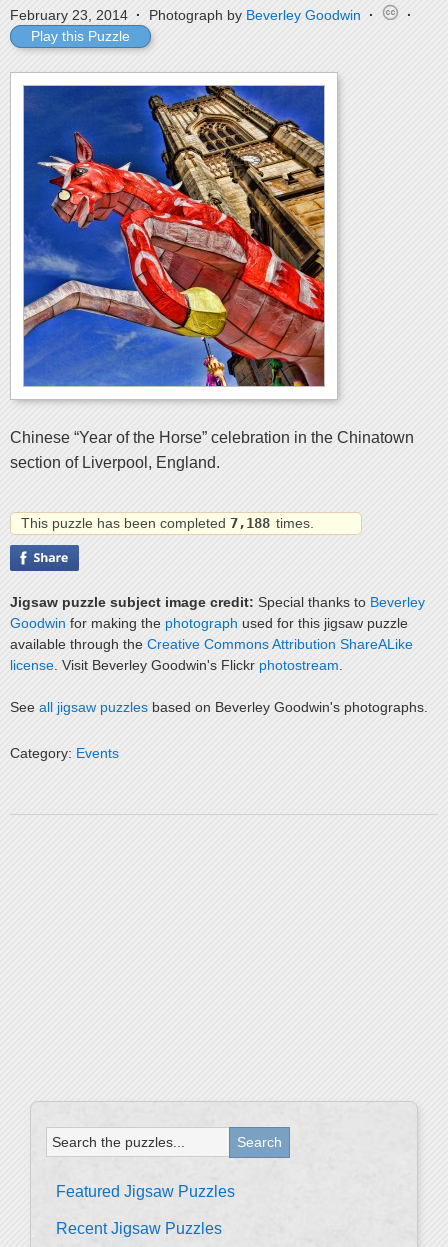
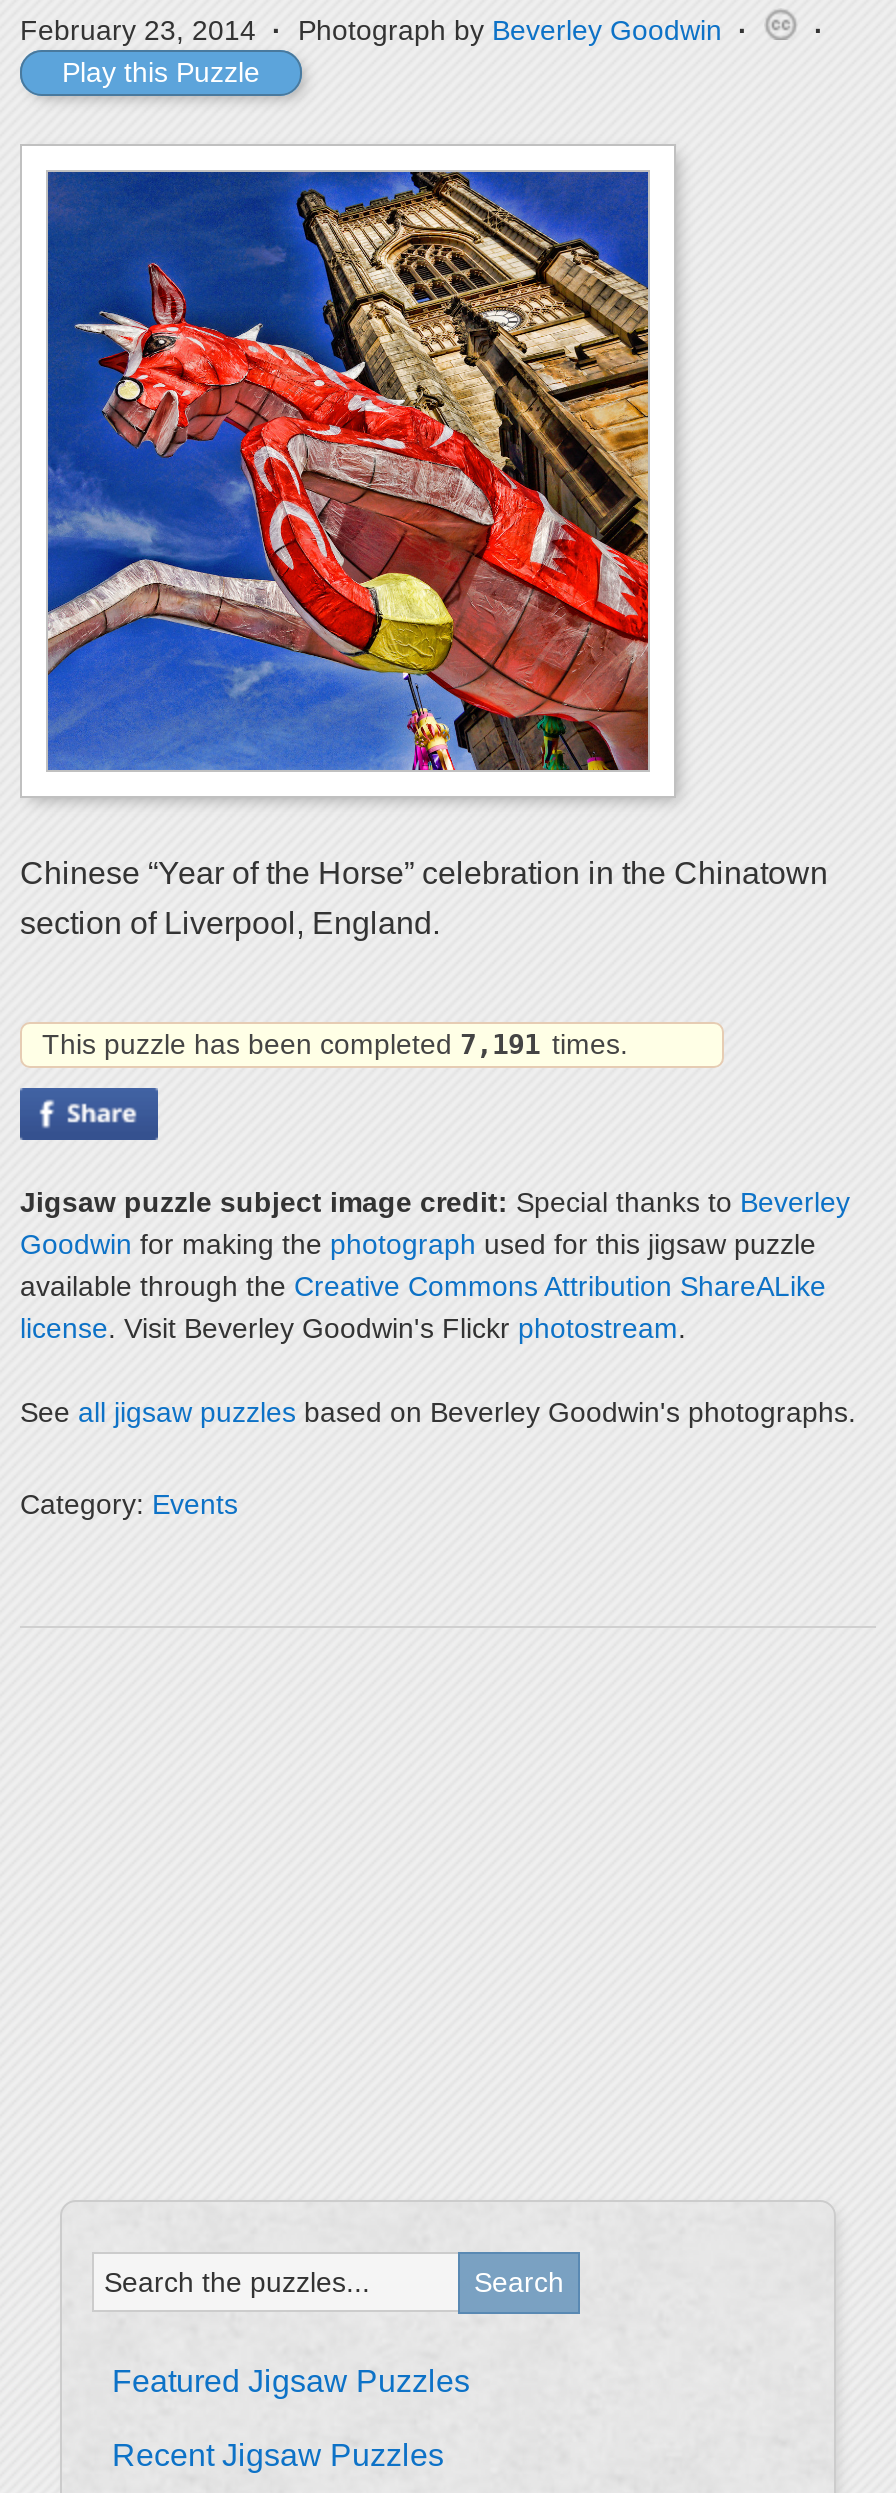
- This puzzle has been completed 7,188 times.
+ This puzzle has been completed 7,191 times.
